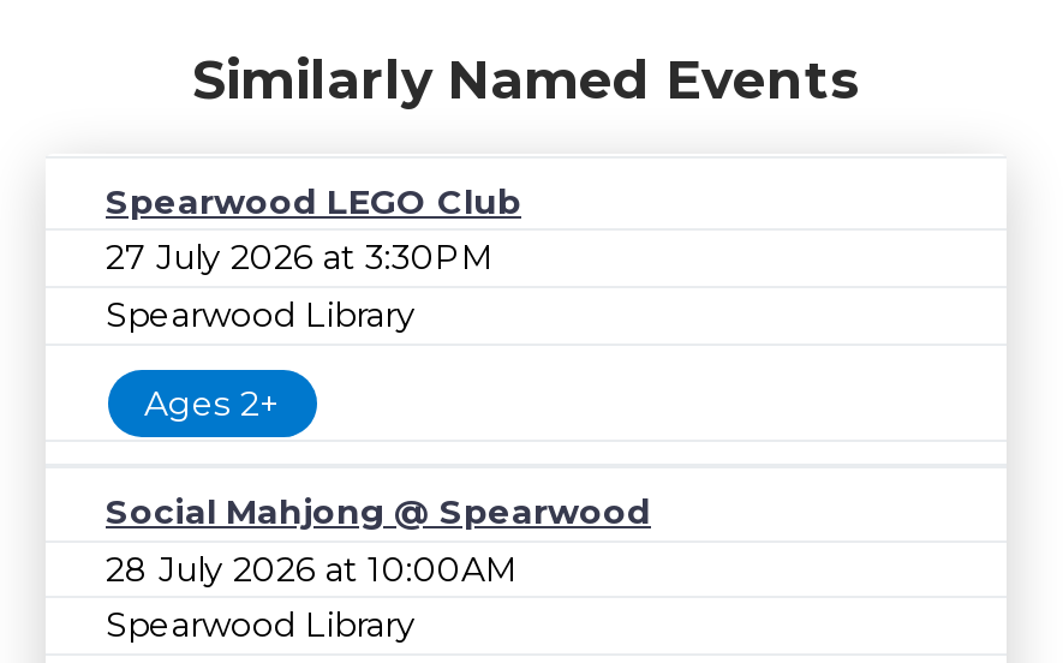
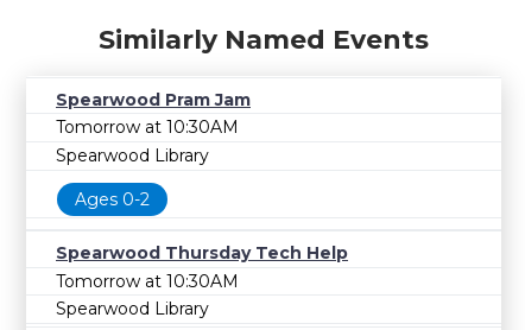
- Spearwood LEGO Club
- 27 July 2026 at 3:30PM
+ Spearwood Pram Jam
+ Tomorrow at 10:30AM

- Ages 2+
+ Ages 0-2

- Social Mahjong @ Spearwood
- 28 July 2026 at 10:00AM
+ Spearwood Thursday Tech Help
+ Tomorrow at 10:30AM
